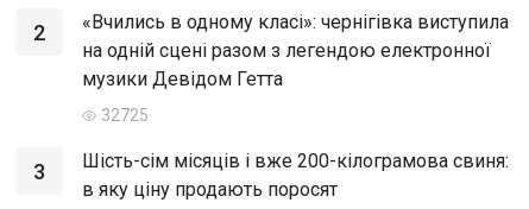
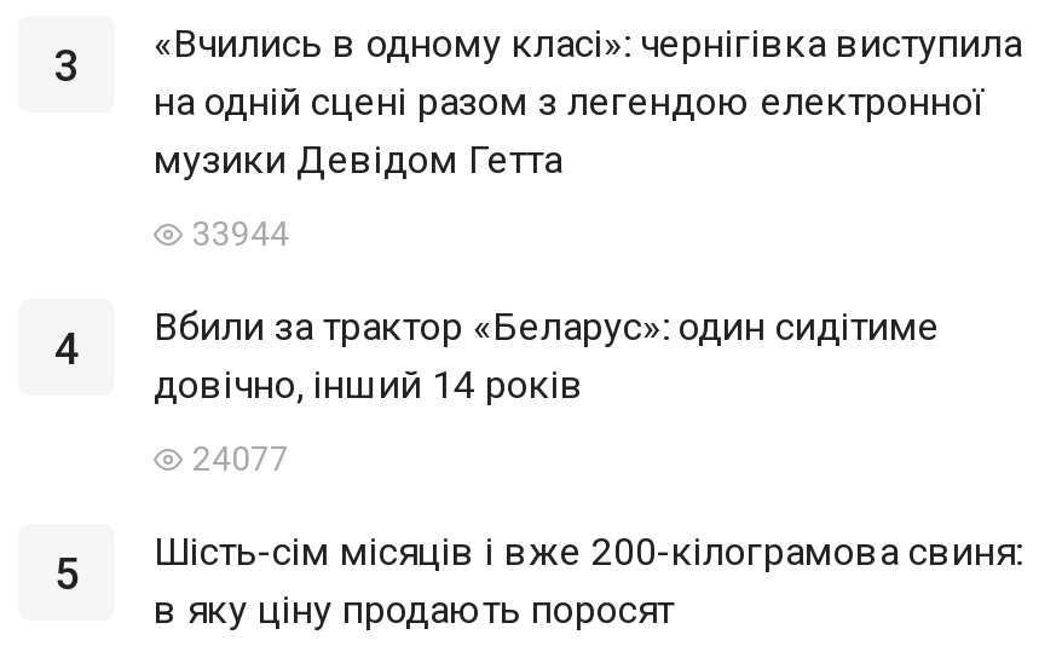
- 2 «Вчились в одному класі»: чернігівка виступила
+ 3 «Вчились в одному класі»: чернігівка виступила

- 32725
- 3
+ 33944
+ 4
+ Вбили за трактор «Беларус»: один сидітиме
+ довічно, інший 14 років
+ 24077
+ 5
